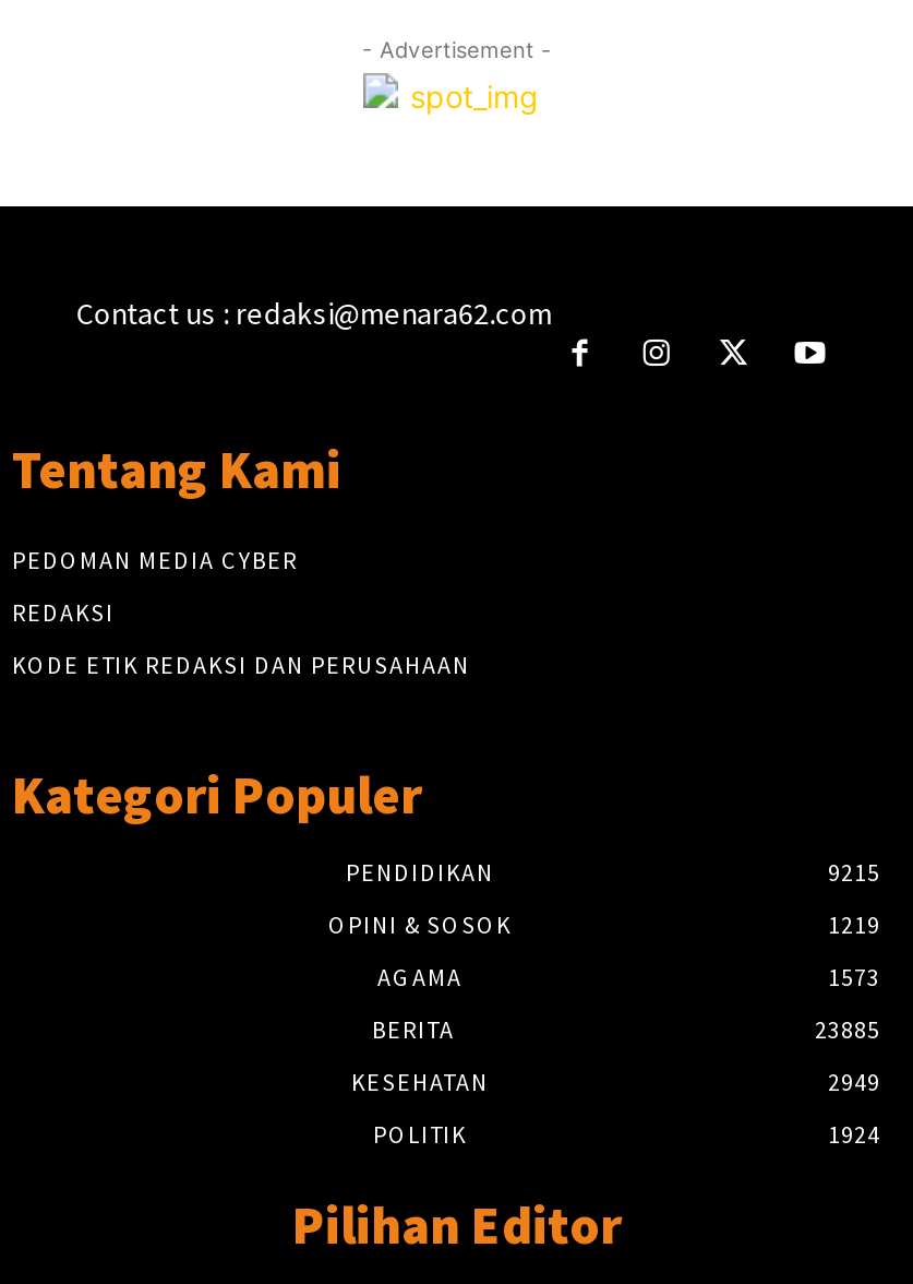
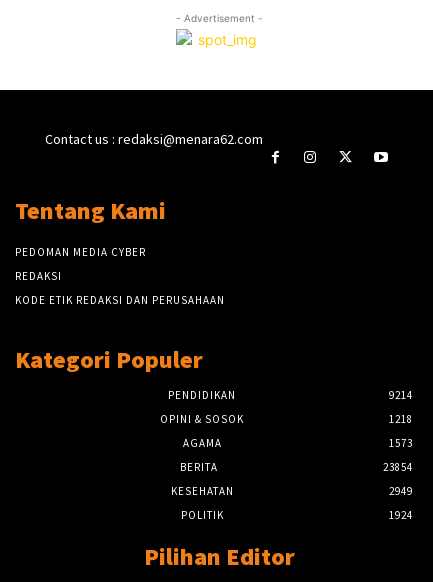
- 9215
+ 9214

- 1219
+ 1218

- 23885
+ 23854
